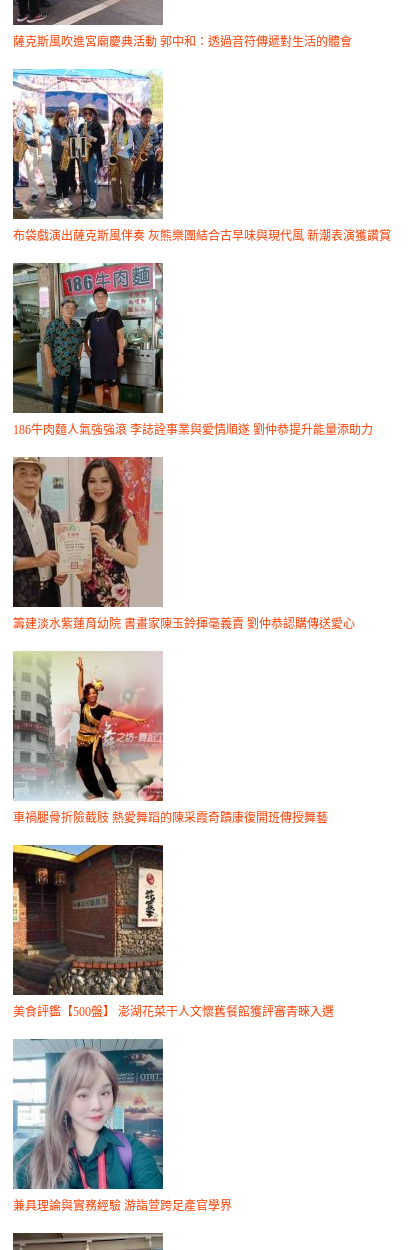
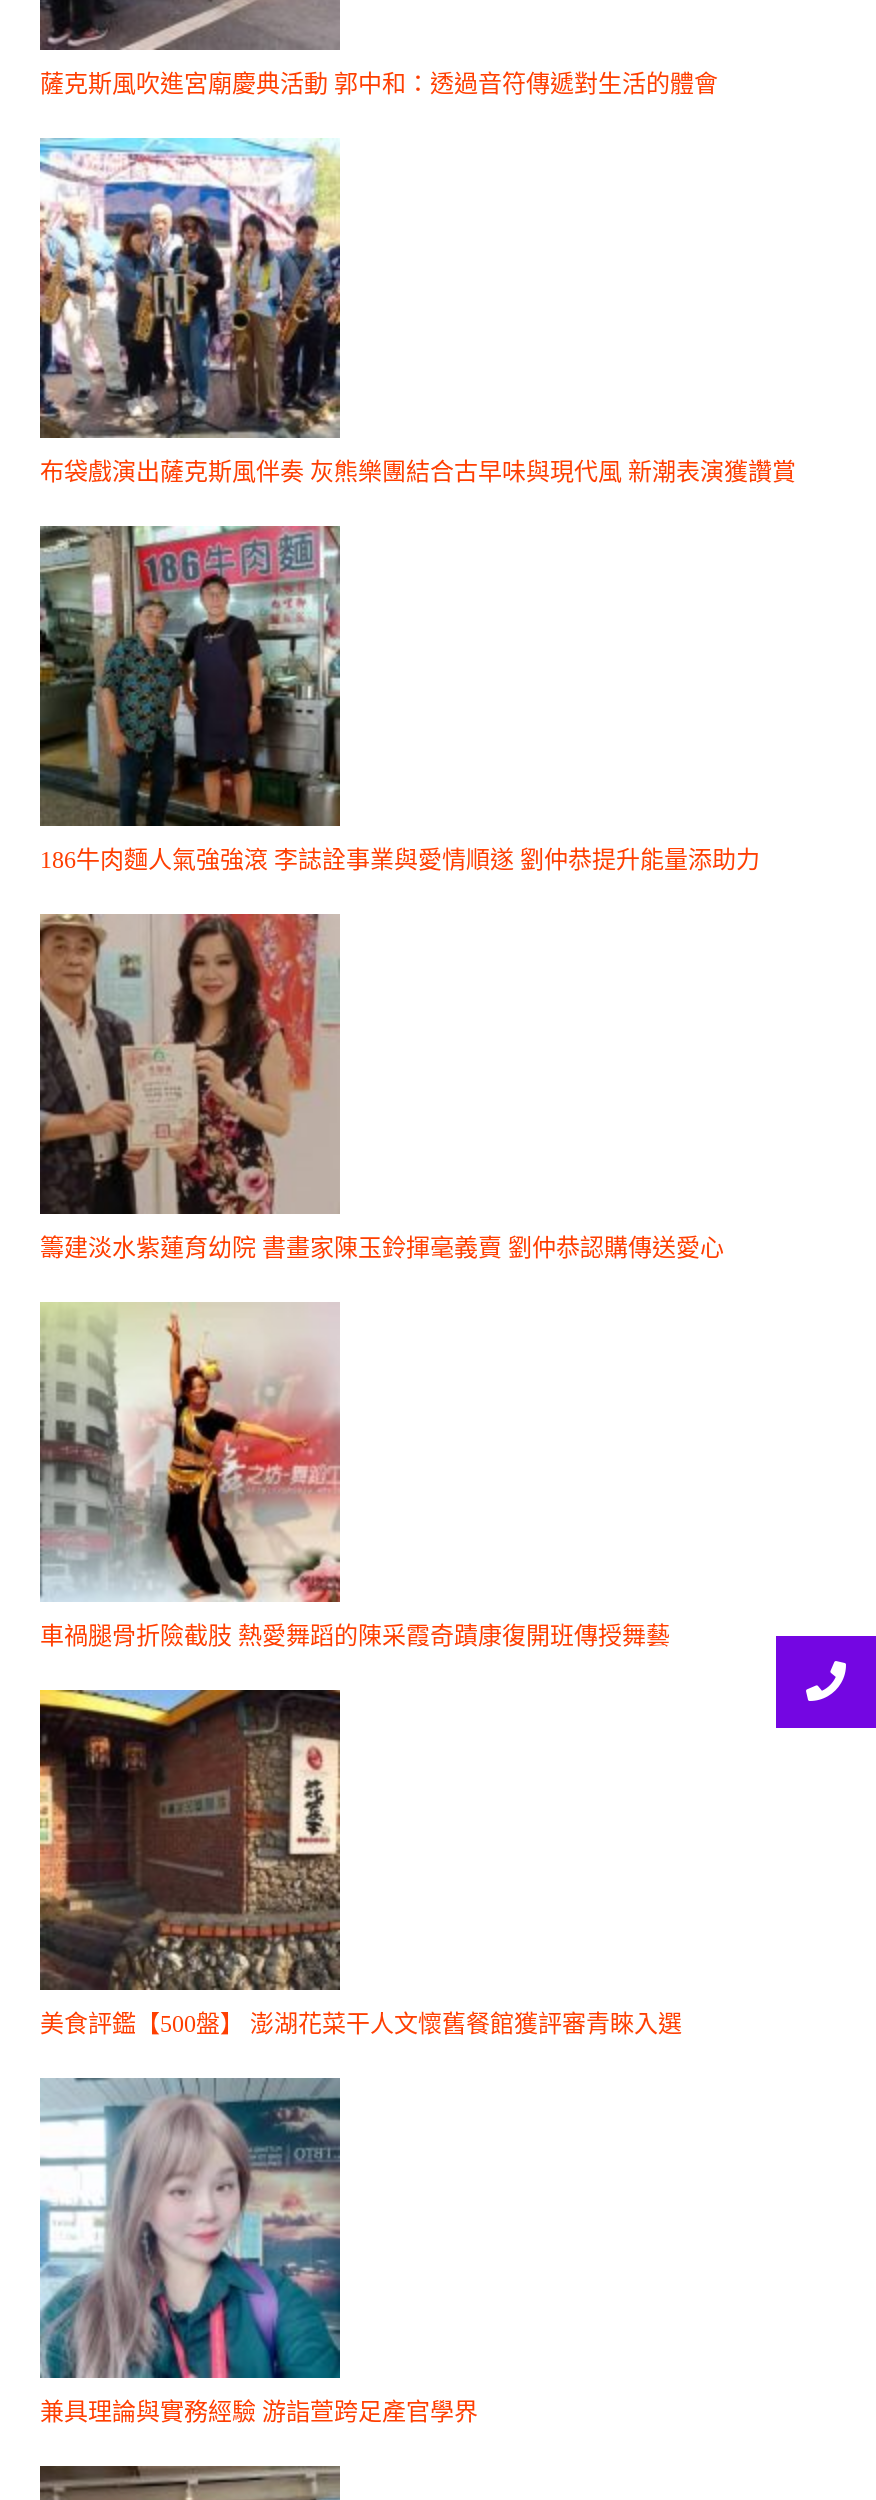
+ [image]
